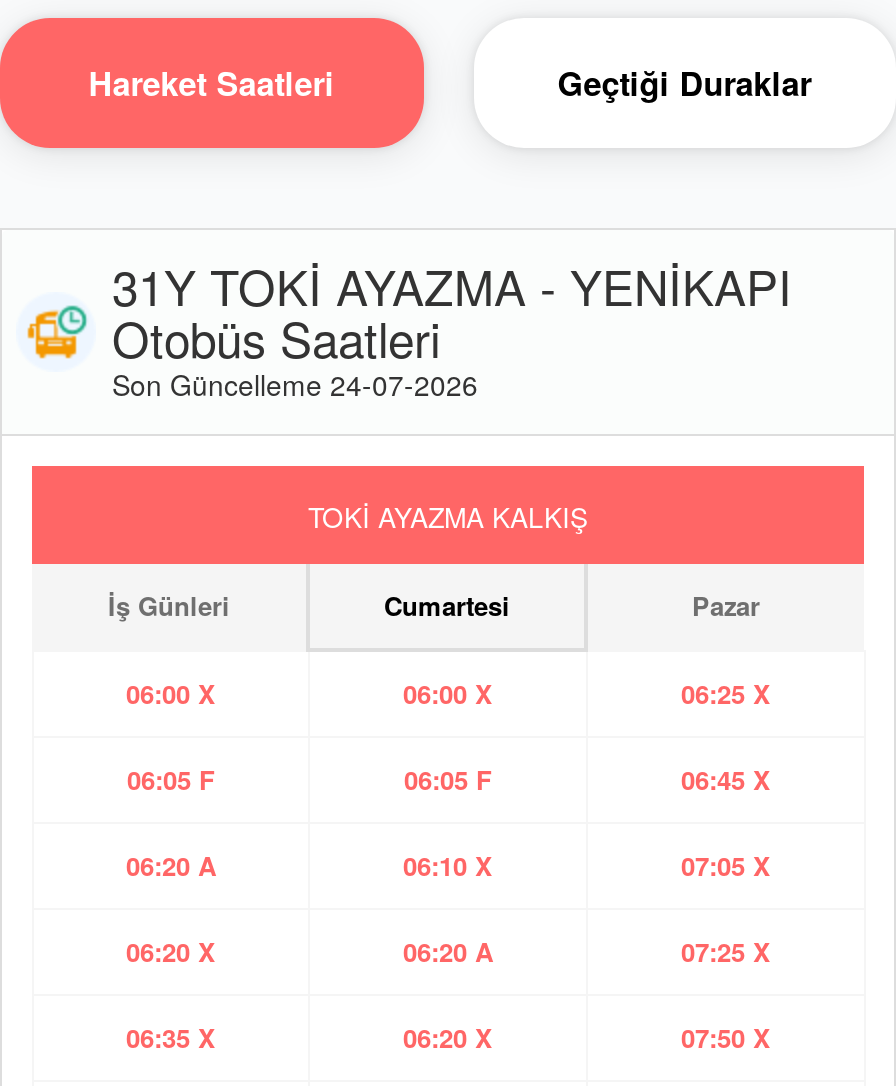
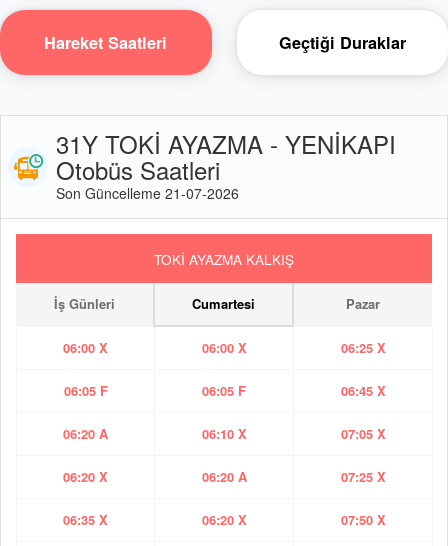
- Son Güncelleme 24-07-2026
+ Son Güncelleme 21-07-2026
